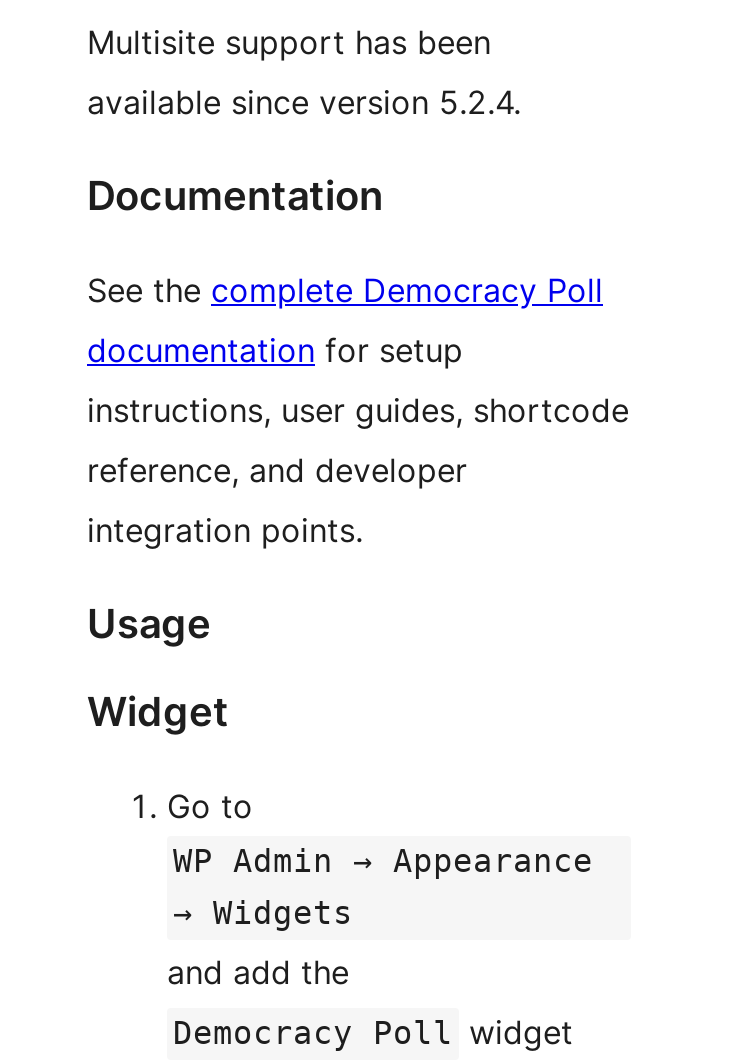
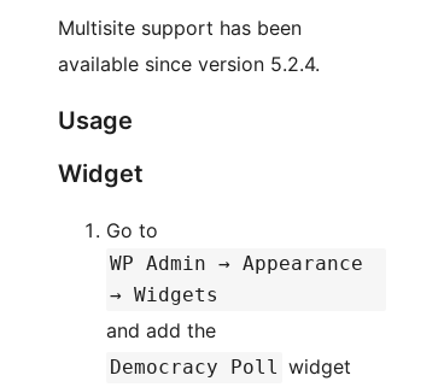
- Documentation
- See the complete Democracy Poll
- documentation for setup
- instructions, user guides, shortcode
- reference, and developer
- integration points.
